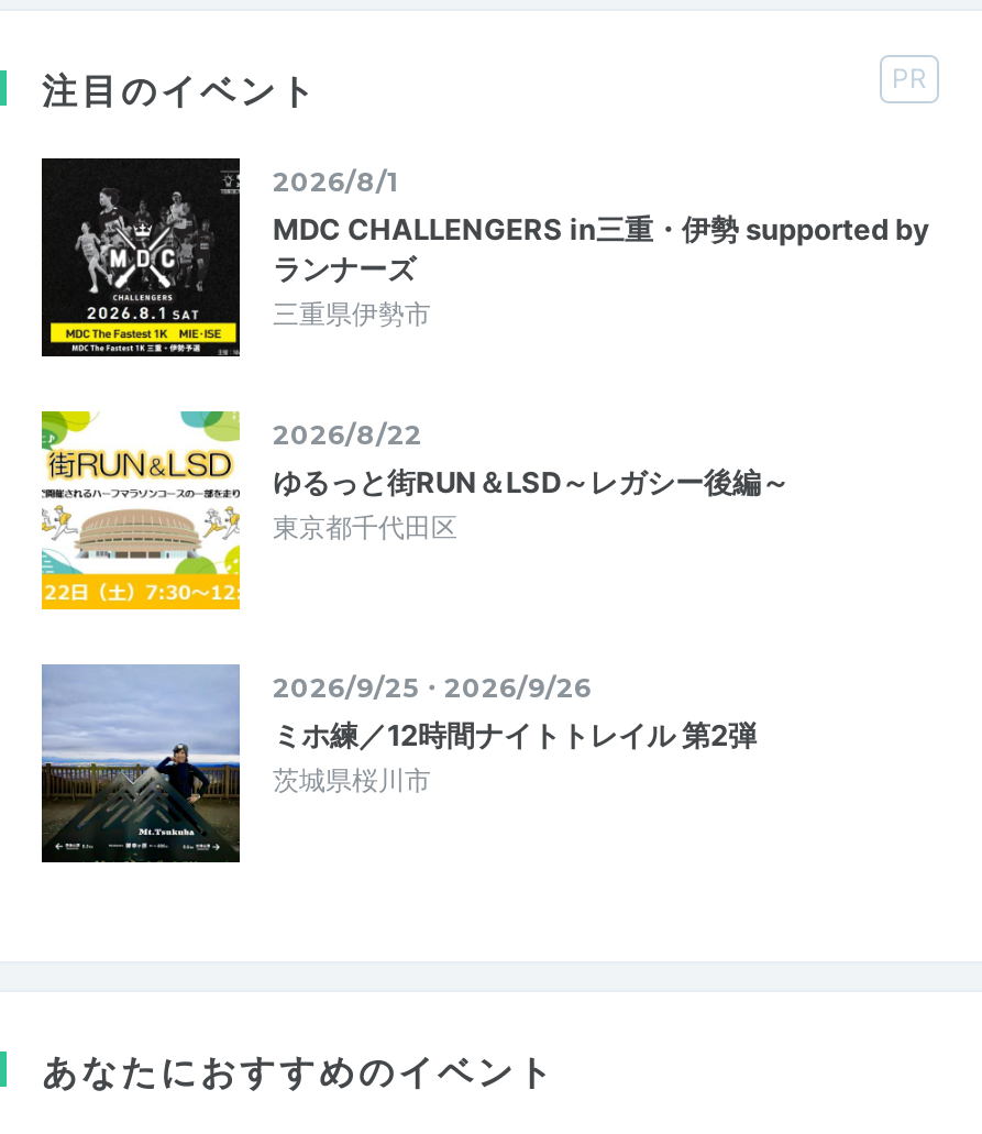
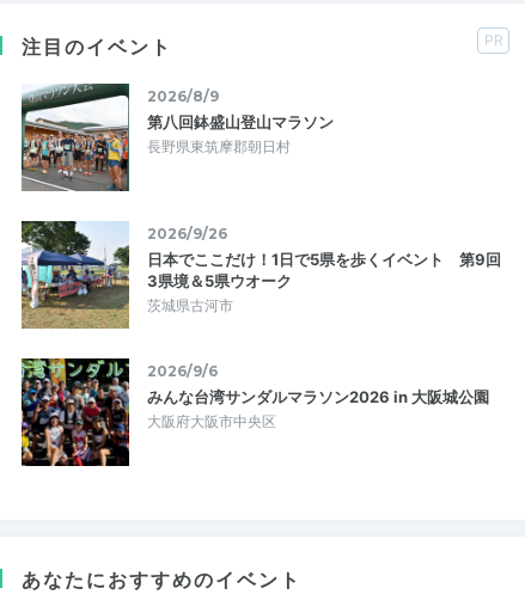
- [image]
- 2026/8/1
- MDC CHALLENGERS in三重・伊勢 supported by
- ランナーズ
- 三重県伊勢市
+ [image]
+ 2026/8/9
+ 第八回鉢盛山登山マラソン
+ 長野県東筑摩郡朝日村

- [image]
- 2026/8/22
- ゆるっと街RUN＆LSD～レガシー後編～
- 東京都千代田区
+ [image]
+ 2026/9/26
+ 日本でここだけ！1日で5県を歩くイベント 第9回
+ 3県境＆5県ウオーク
+ 茨城県古河市

- [image]
- 2026/9/25・2026/9/26
- ミホ練／12時間ナイトトレイル 第2弾
- 茨城県桜川市
+ [image]
+ 2026/9/6
+ みんな台湾サンダルマラソン2026 in 大阪城公園
+ 大阪府大阪市中央区
